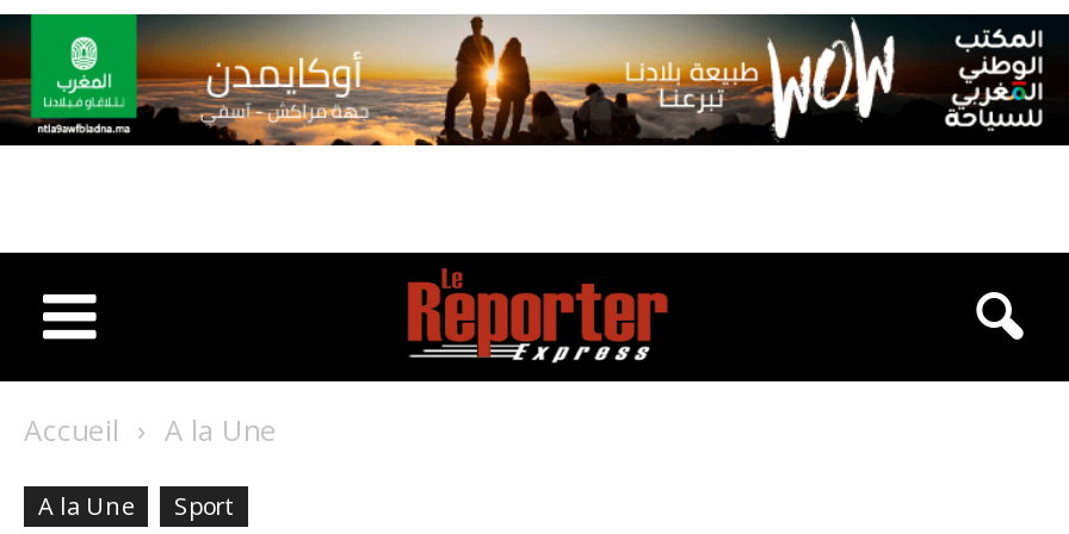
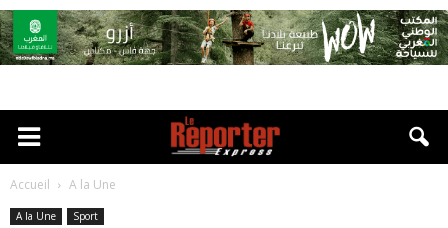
- [image]
+ [image]
